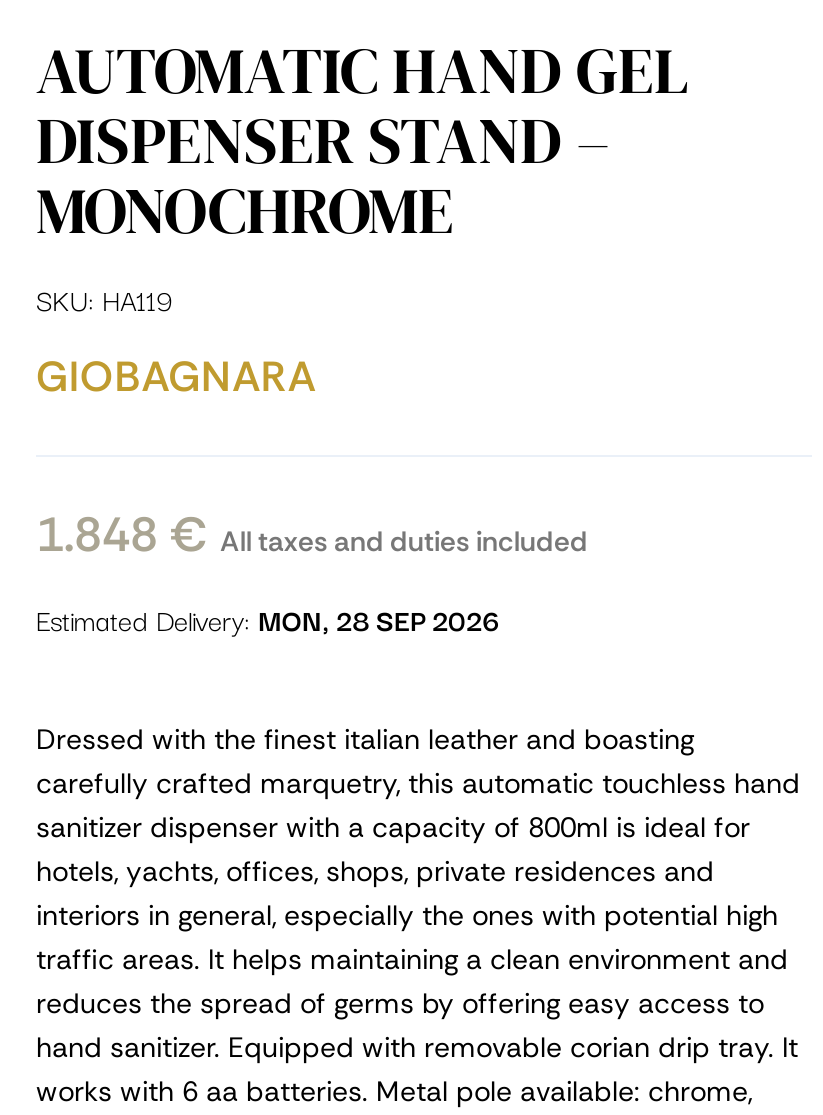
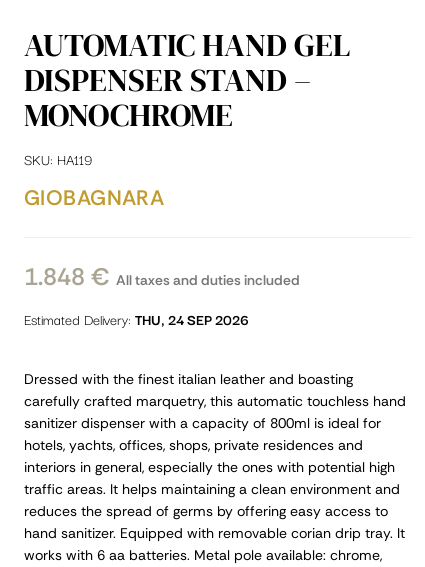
- Estimated Delivery: MON, 28 SEP 2026
+ Estimated Delivery: THU, 24 SEP 2026
